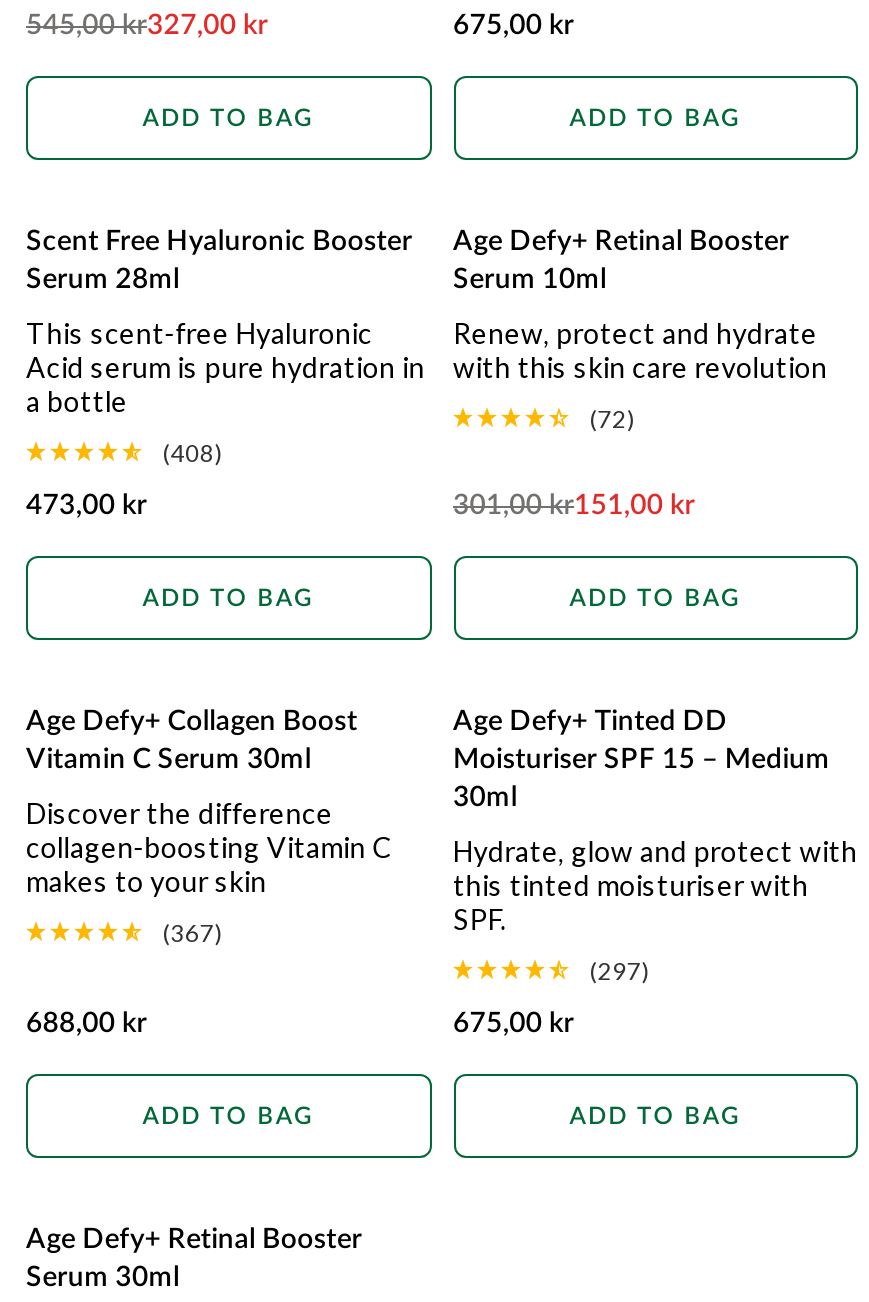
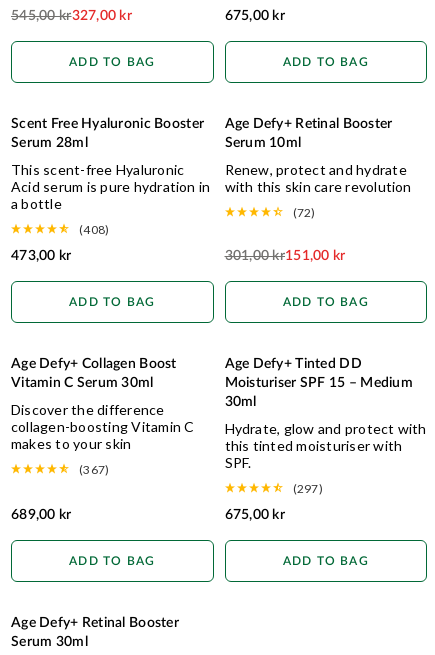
- 688,00 kr
+ 689,00 kr
